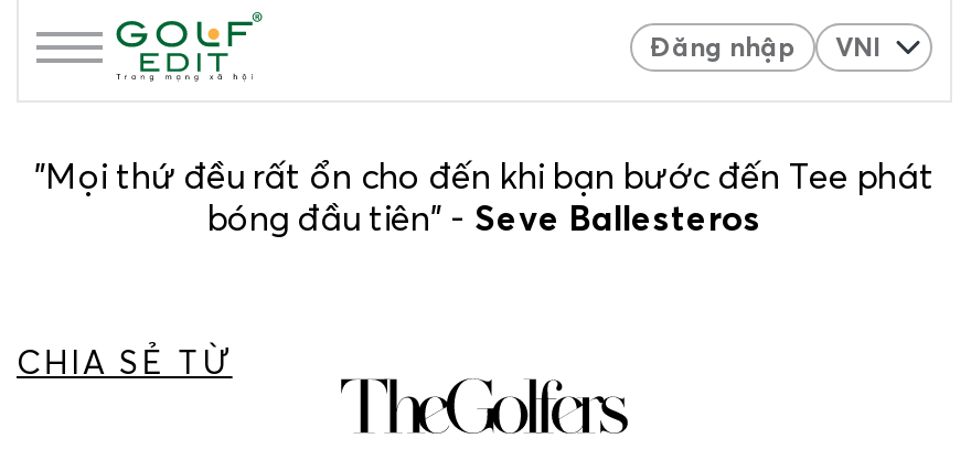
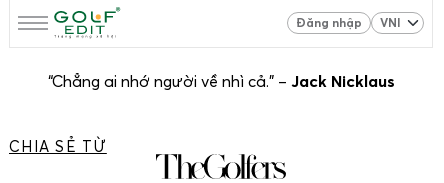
- "Mọi thứ đều rất ổn cho đến khi bạn bước đến Tee phát
- bóng đầu tiên" - Seve Ballesteros
+ “Chẳng ai nhớ người về nhì cả.” – Jack Nicklaus
